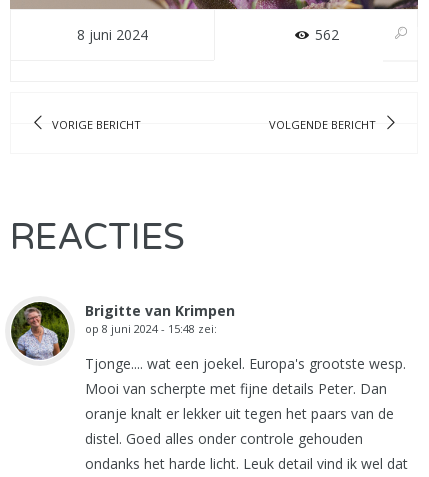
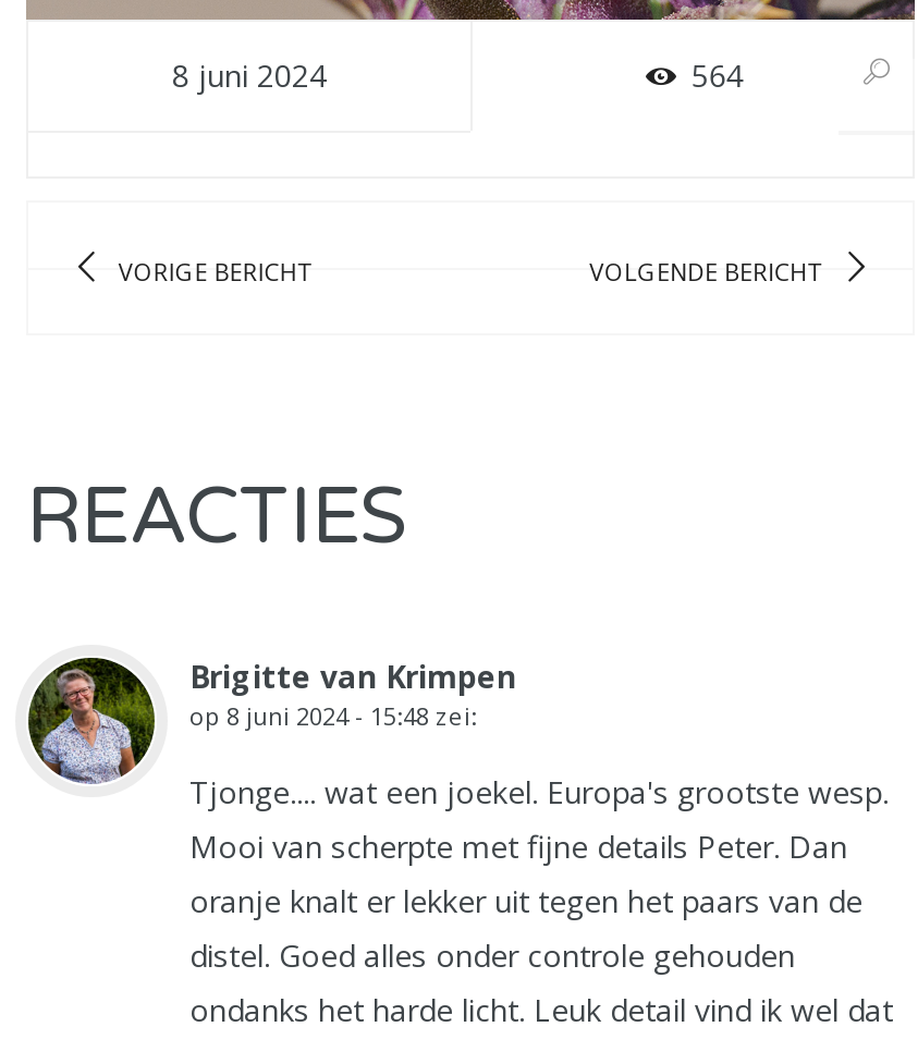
- 562
+ 564
